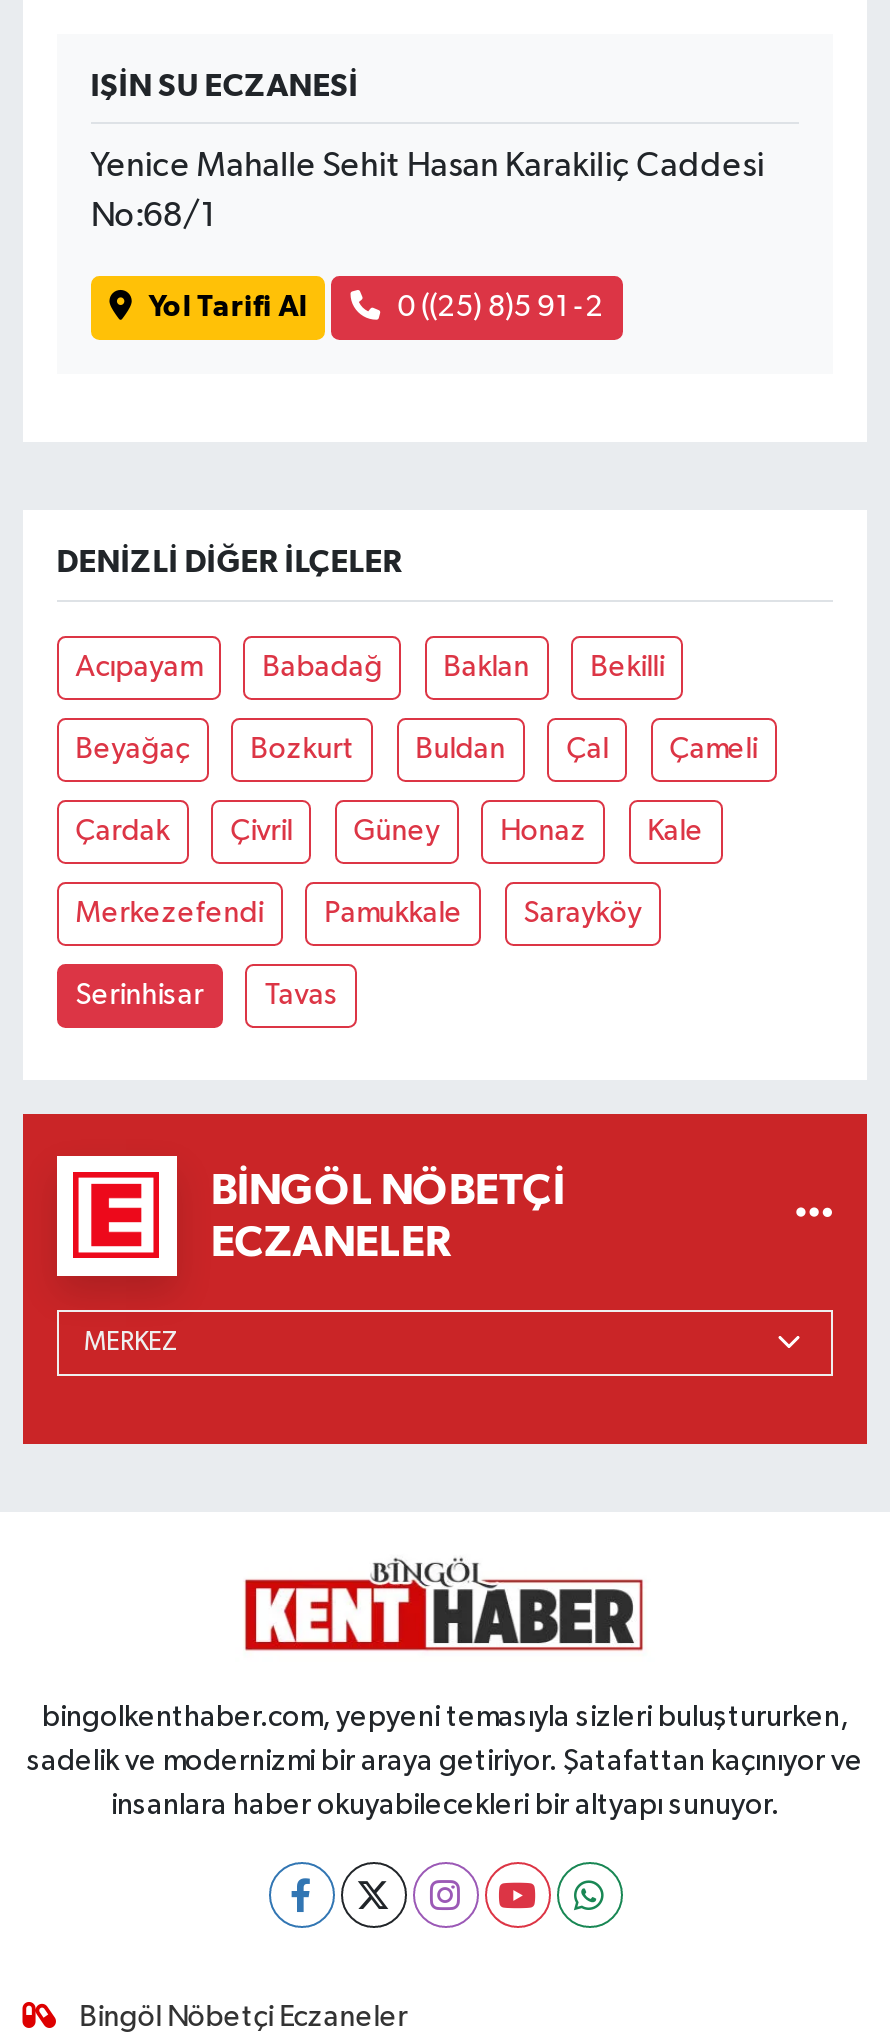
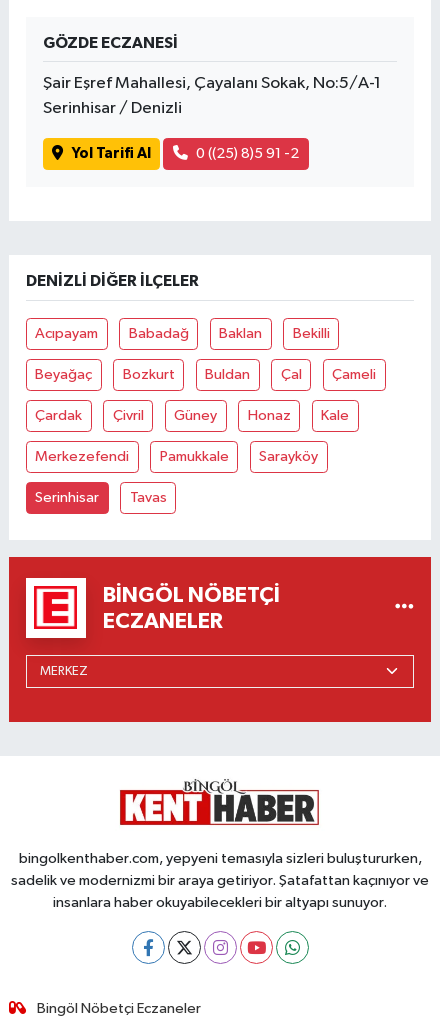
- IŞİN SU ECZANESİ
+ GÖZDE ECZANESİ

- Yenice Mahalle Sehit Hasan Karakiliç Caddesi
+ Şair Eşref Mahallesi, Çayalanı Sokak, No:5/A-1

- No:68/1
+ Serinhisar / Denizli
